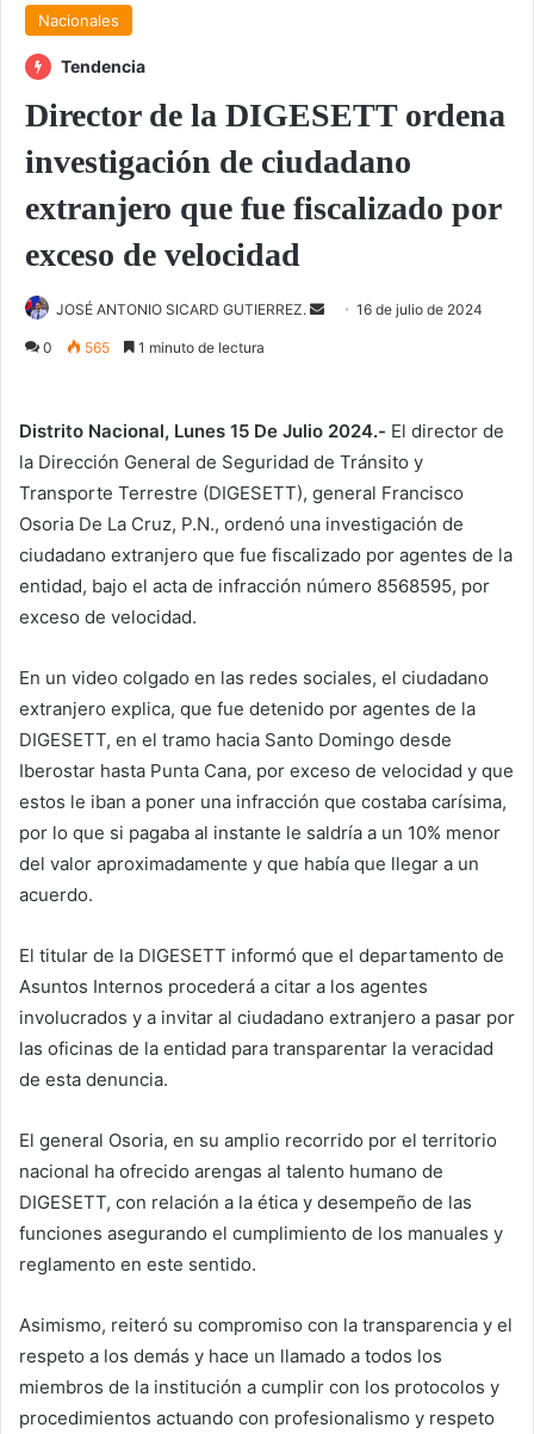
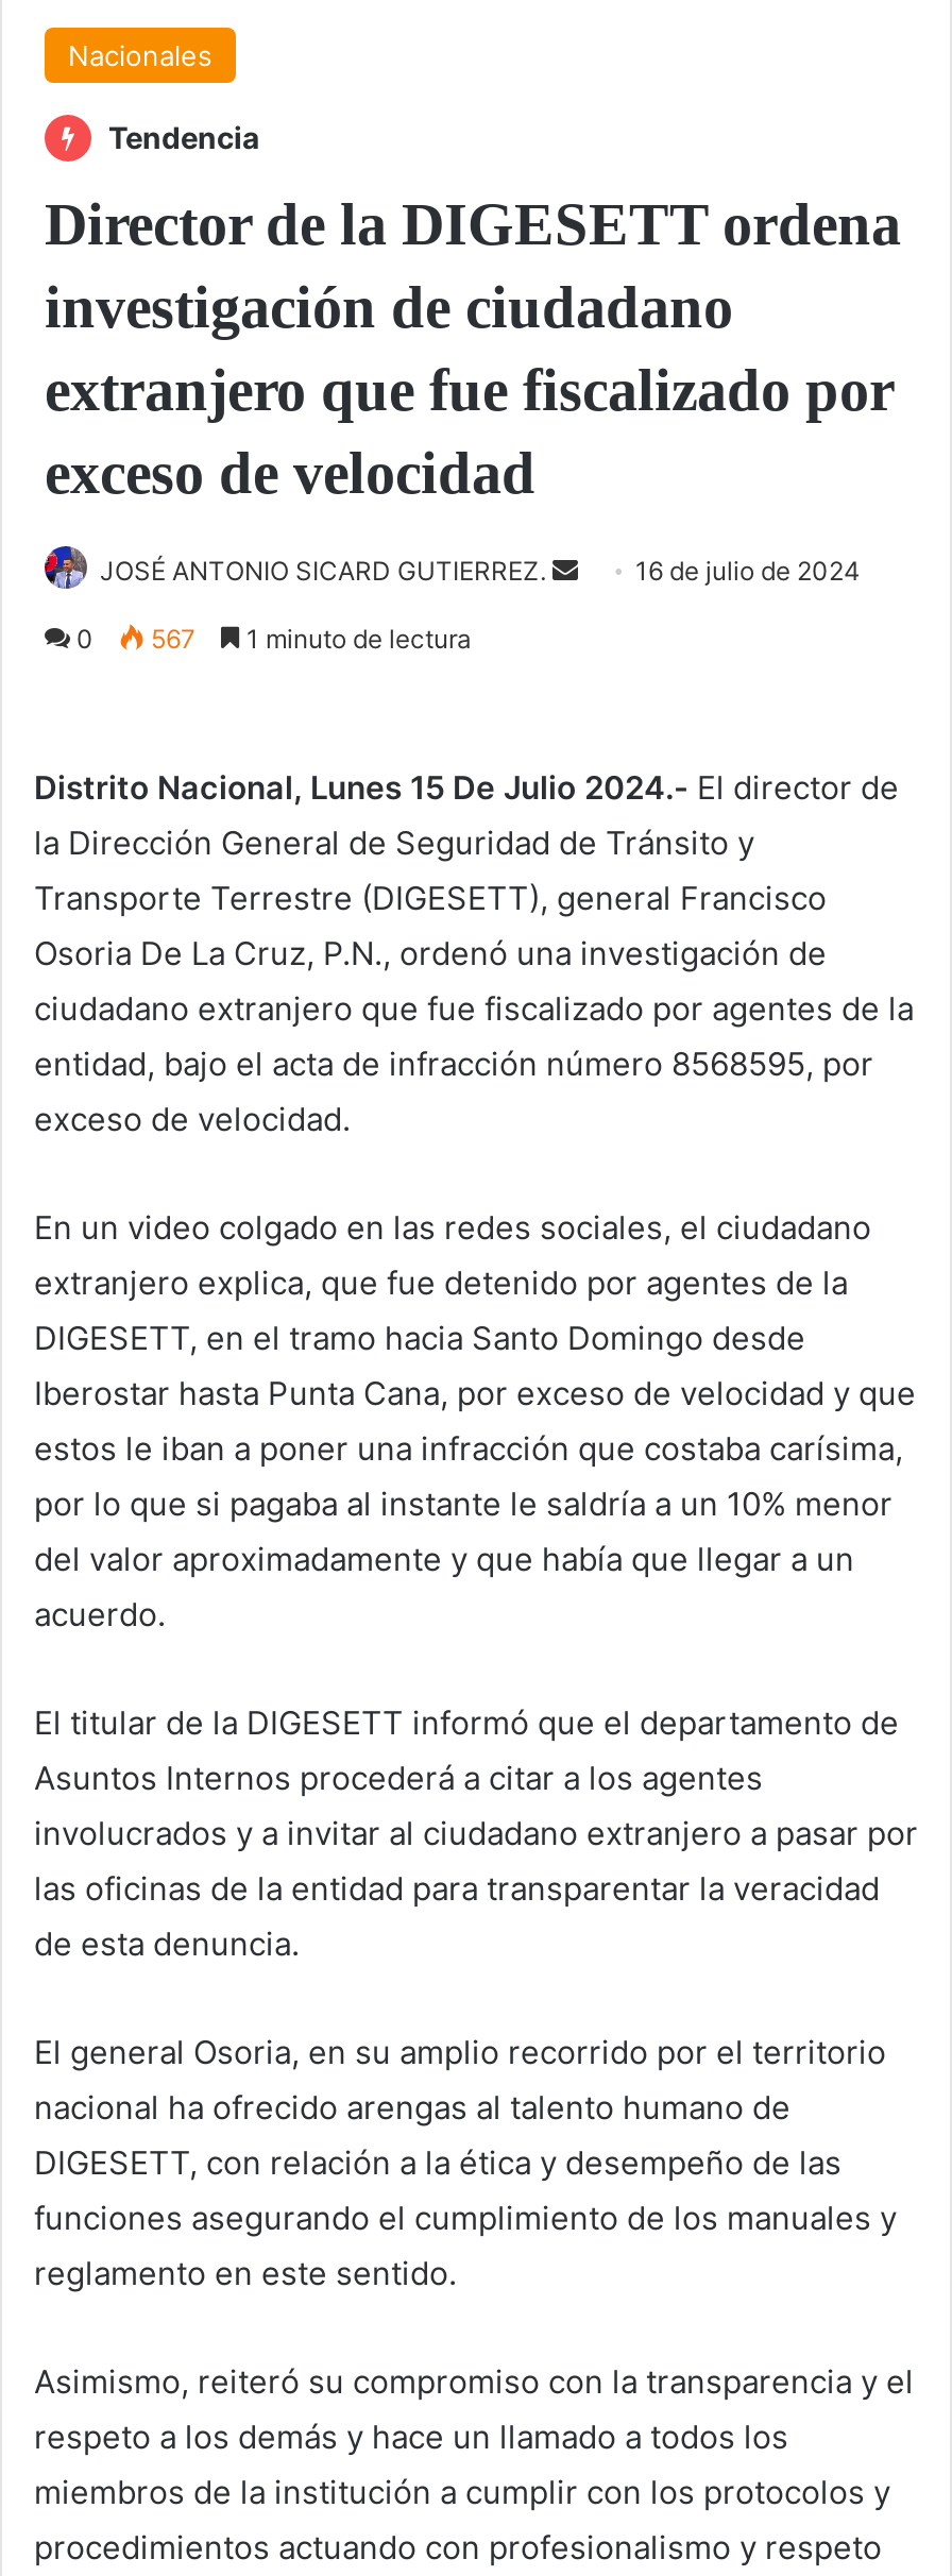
- 0 565 1 minuto de lectura
+ 0 567 1 minuto de lectura
